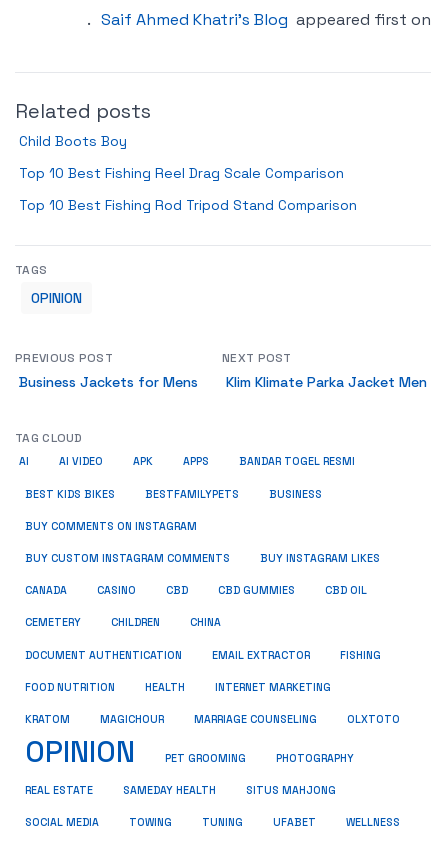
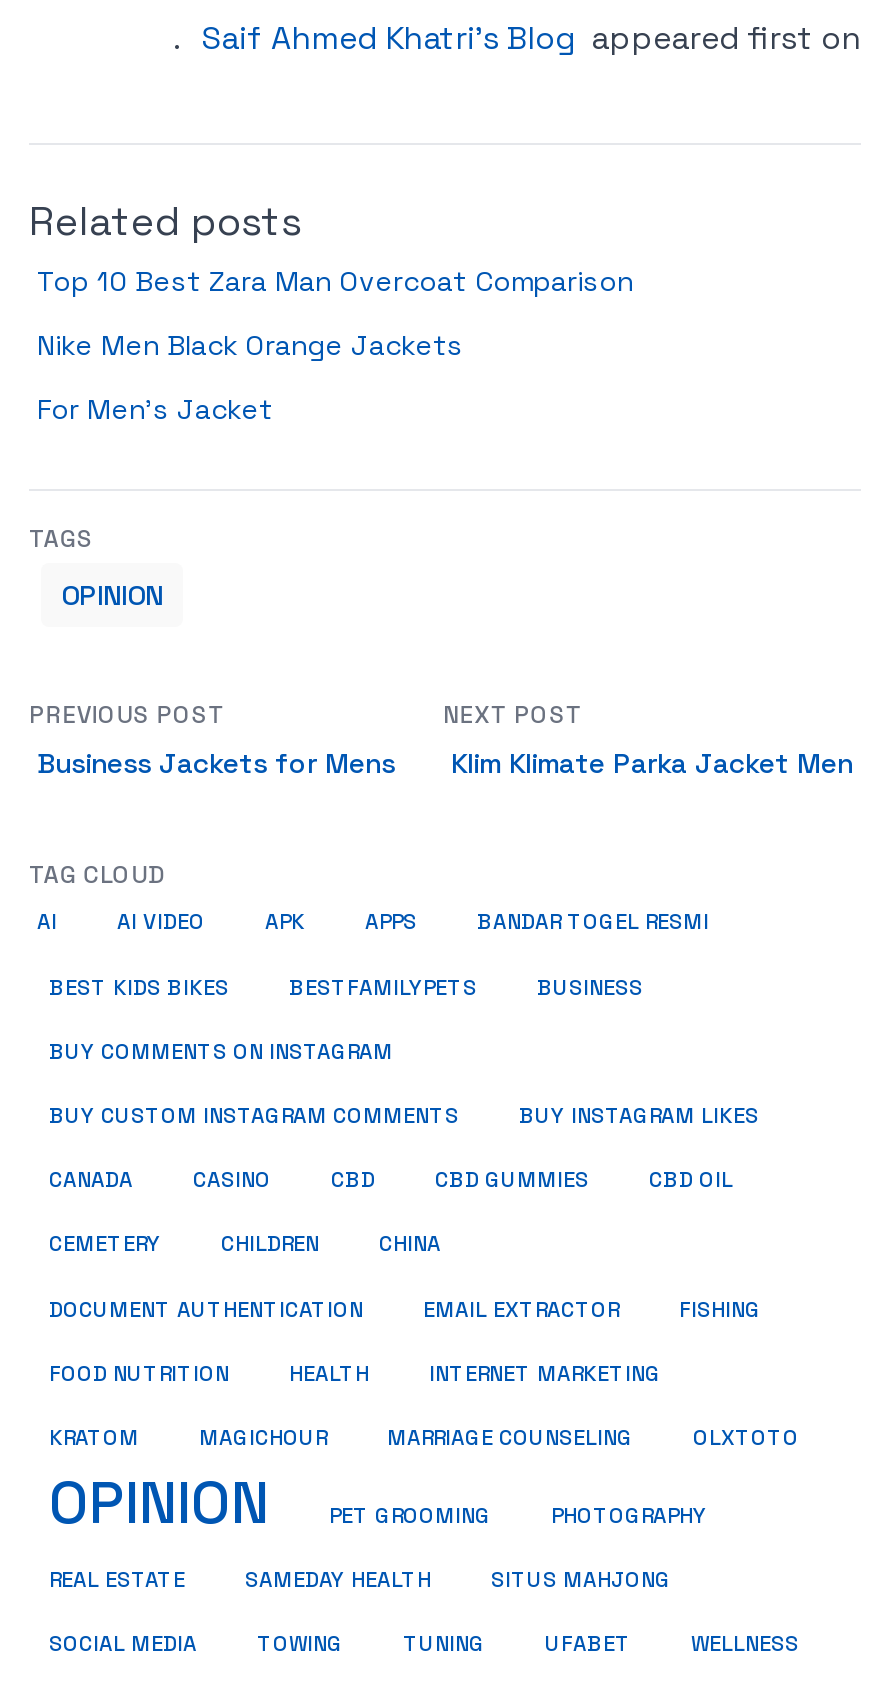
- Child Boots Boy
+ Top 10 Best Zara Man Overcoat Comparison

- Top 10 Best Fishing Reel Drag Scale Comparison
+ Nike Men Black Orange Jackets

- Top 10 Best Fishing Rod Tripod Stand Comparison
+ For Men’s Jacket
